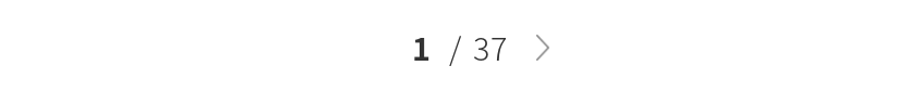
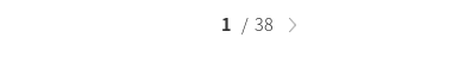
- 1 37
+ 1 38
